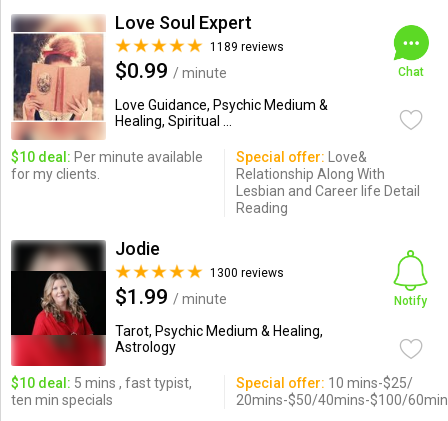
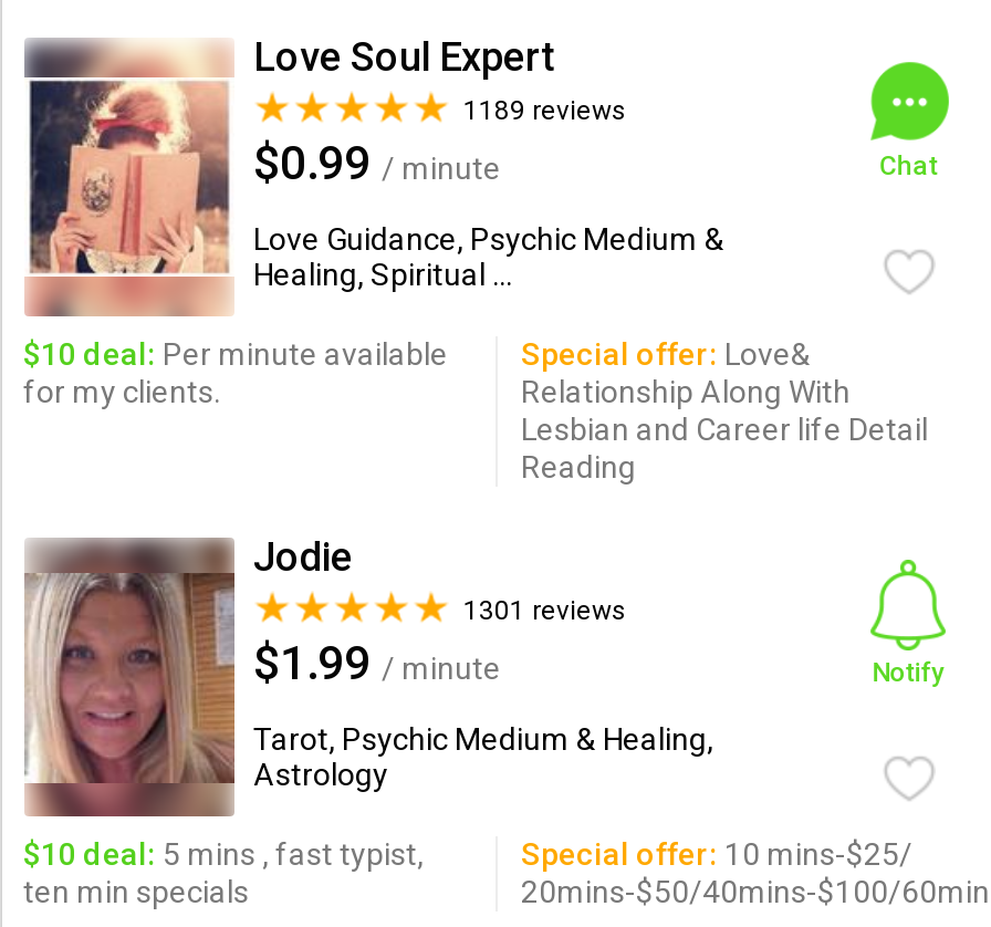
- [image]
+ [image]

- 1300 reviews
+ 1301 reviews
